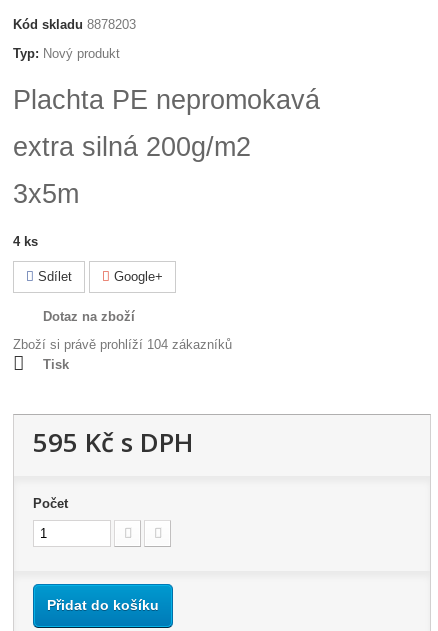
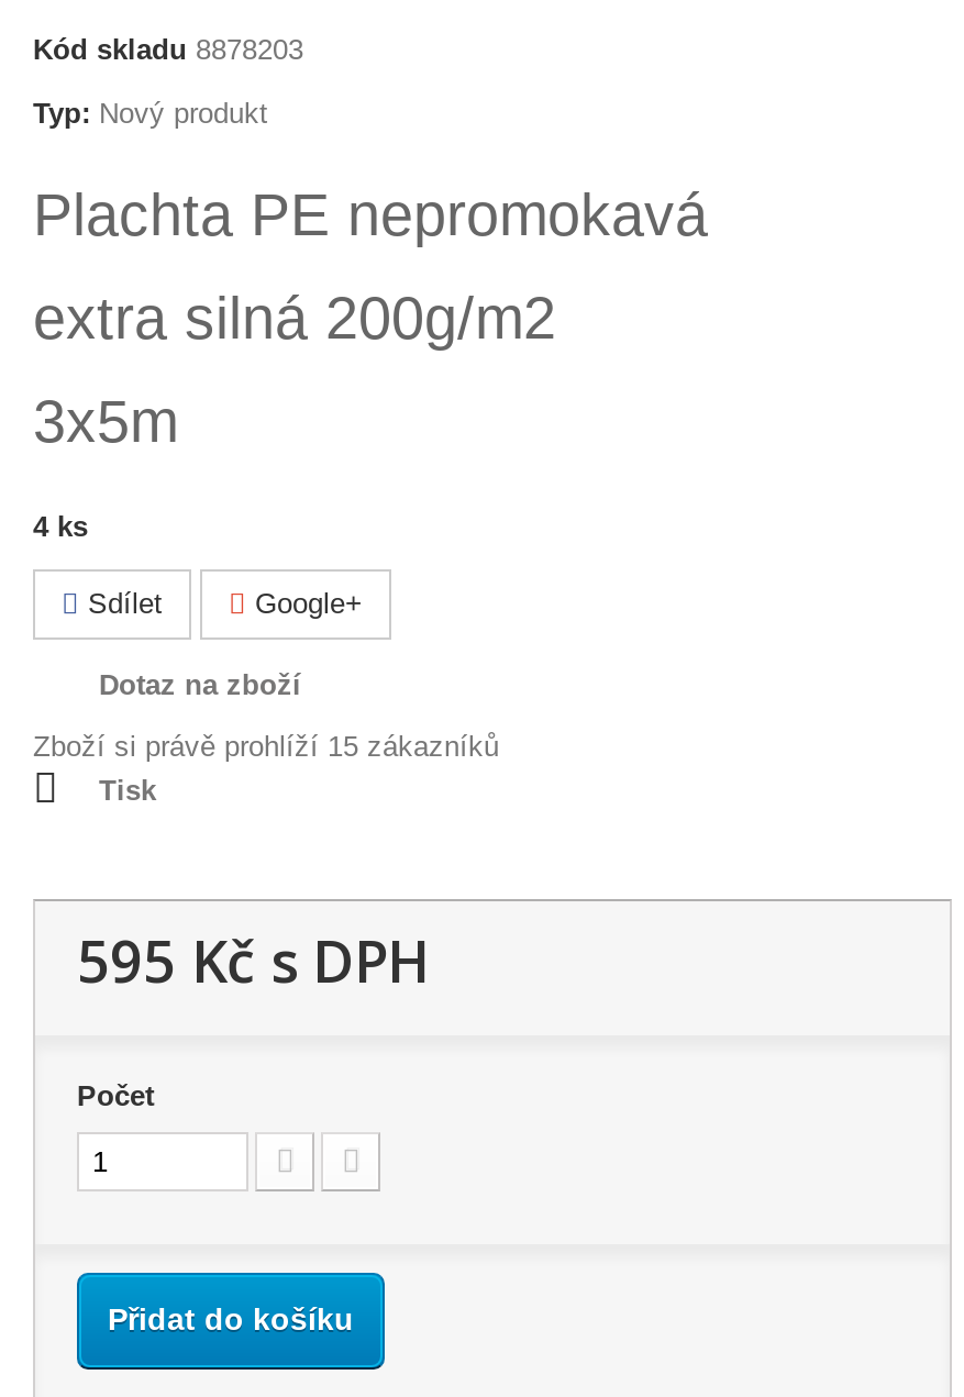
- Zboží si právě prohlíží 104 zákazníků
+ Zboží si právě prohlíží 15 zákazníků
